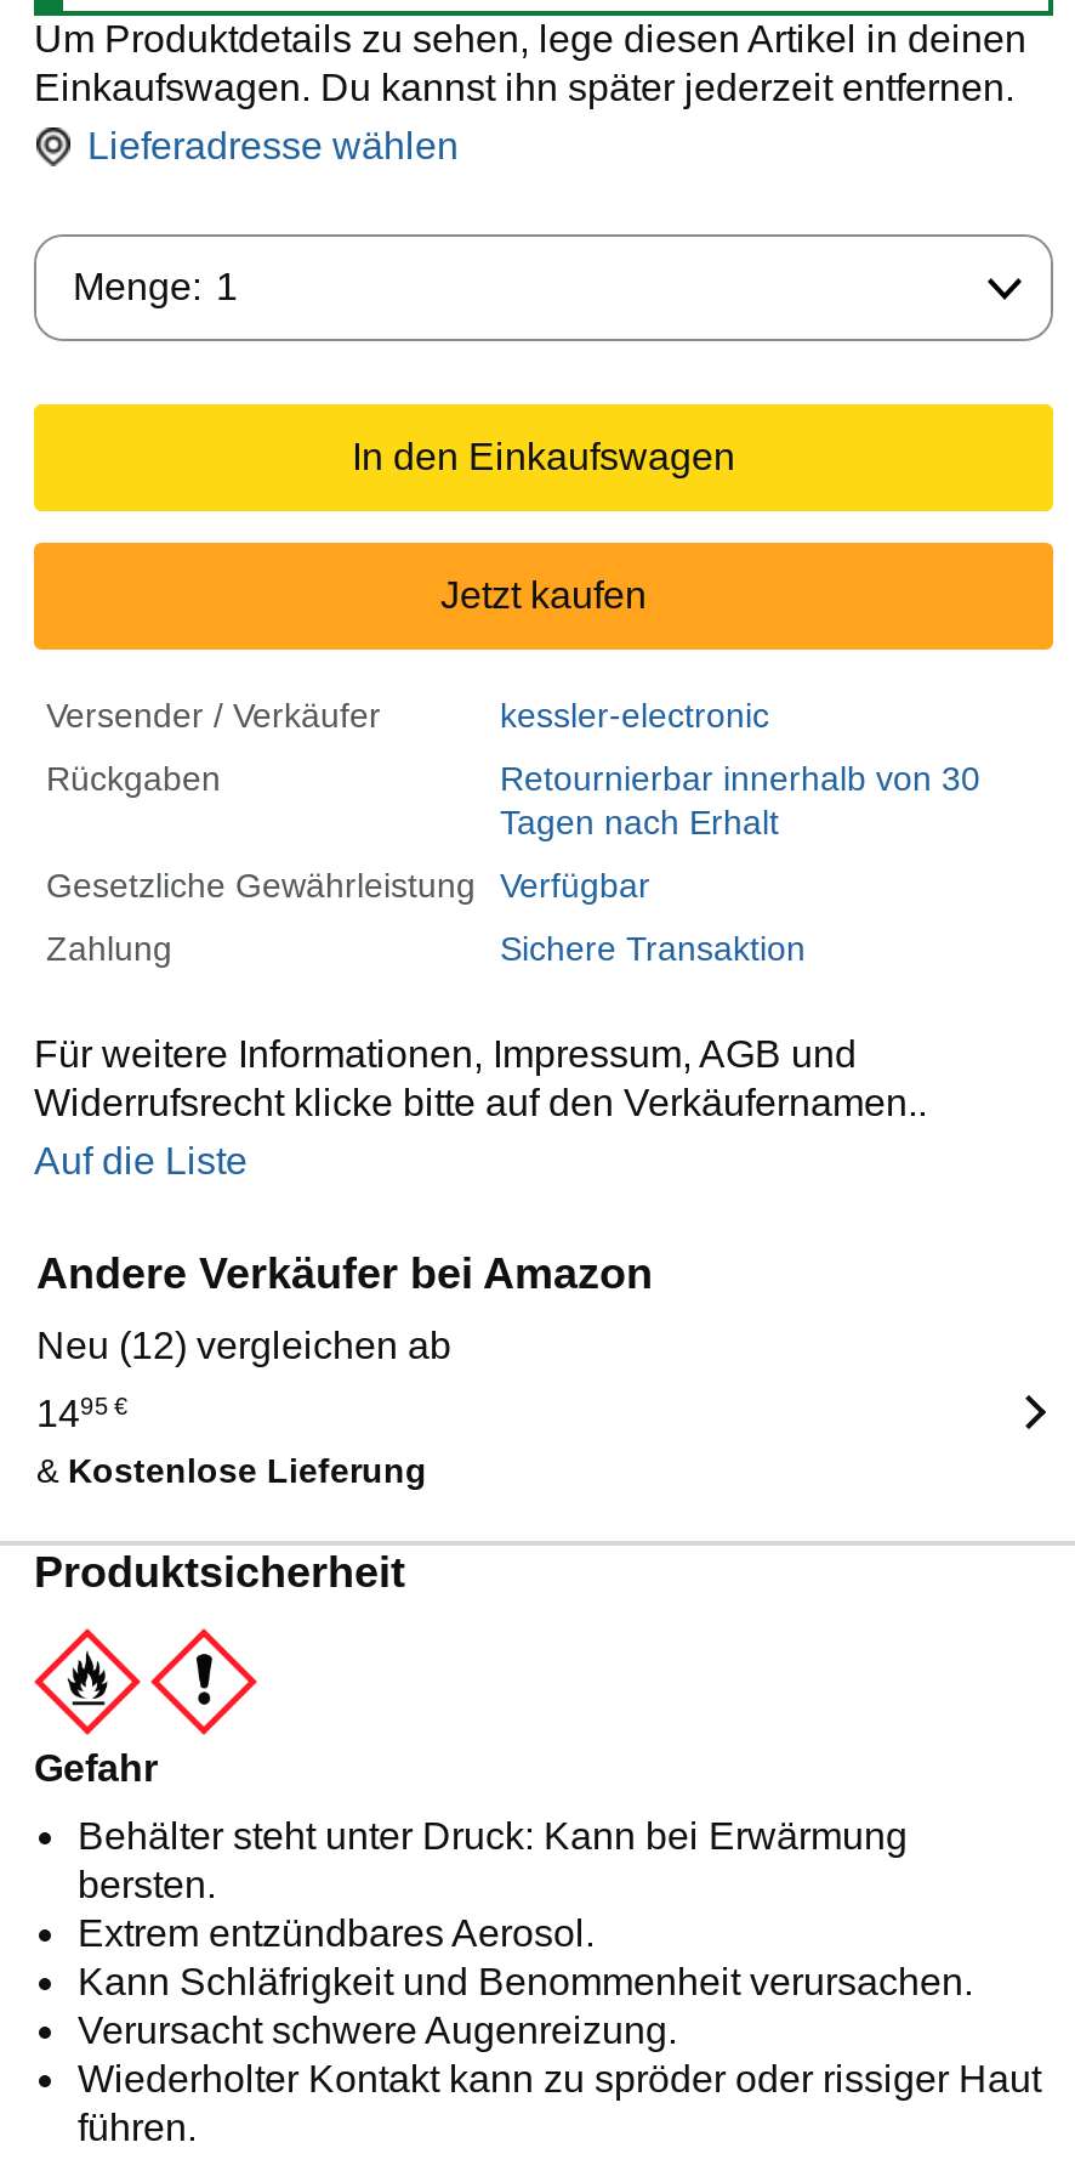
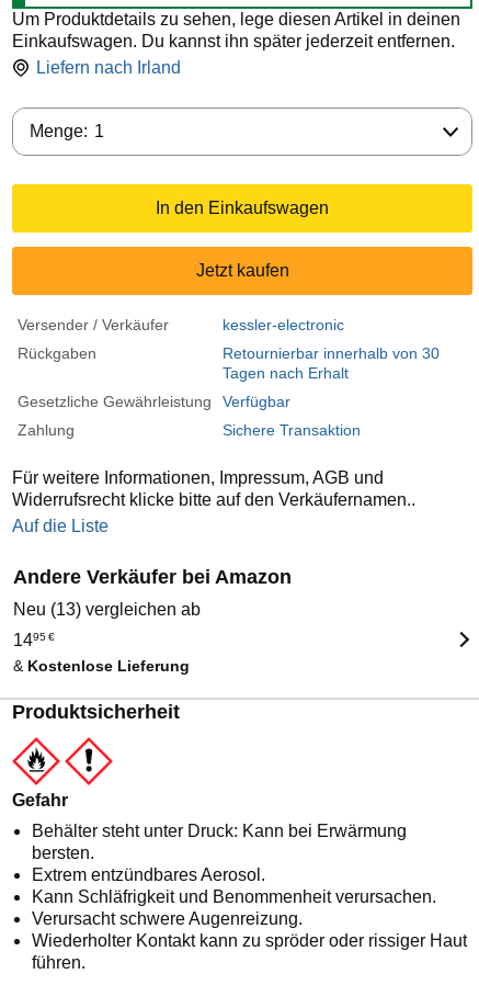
- Lieferadresse wählen
+ Liefern nach Irland

- Neu (12) vergleichen ab
+ Neu (13) vergleichen ab
